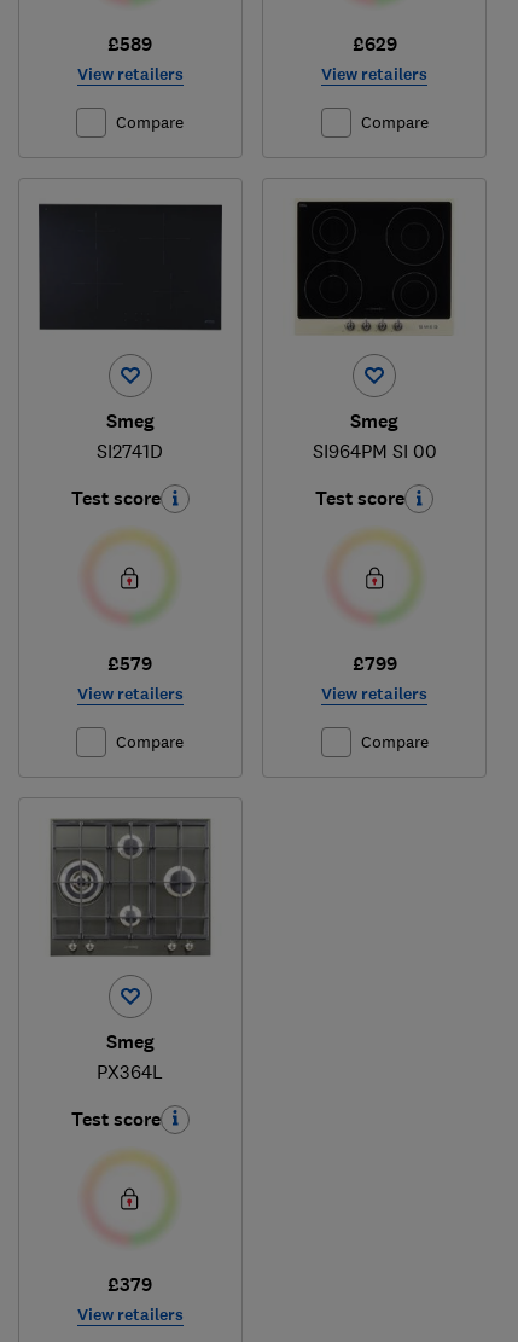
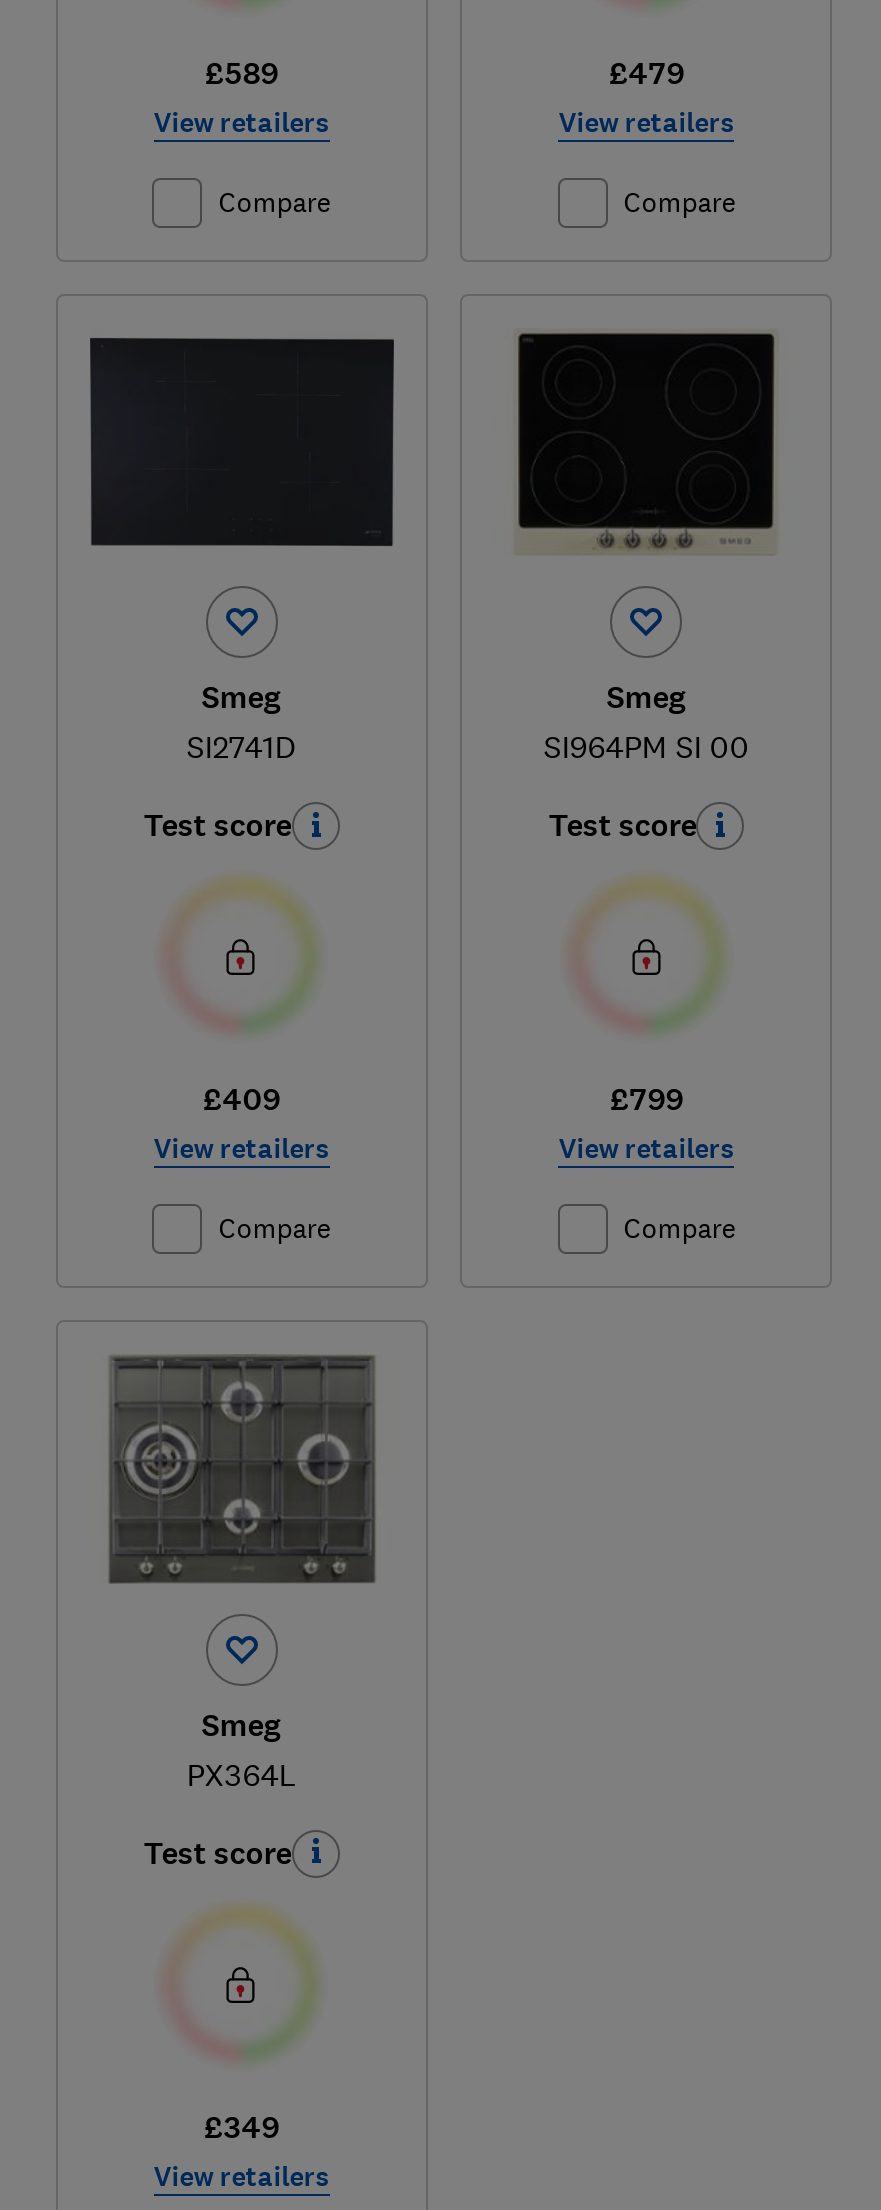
- £629
+ £479

- £579
+ £409

- £379
+ £349
